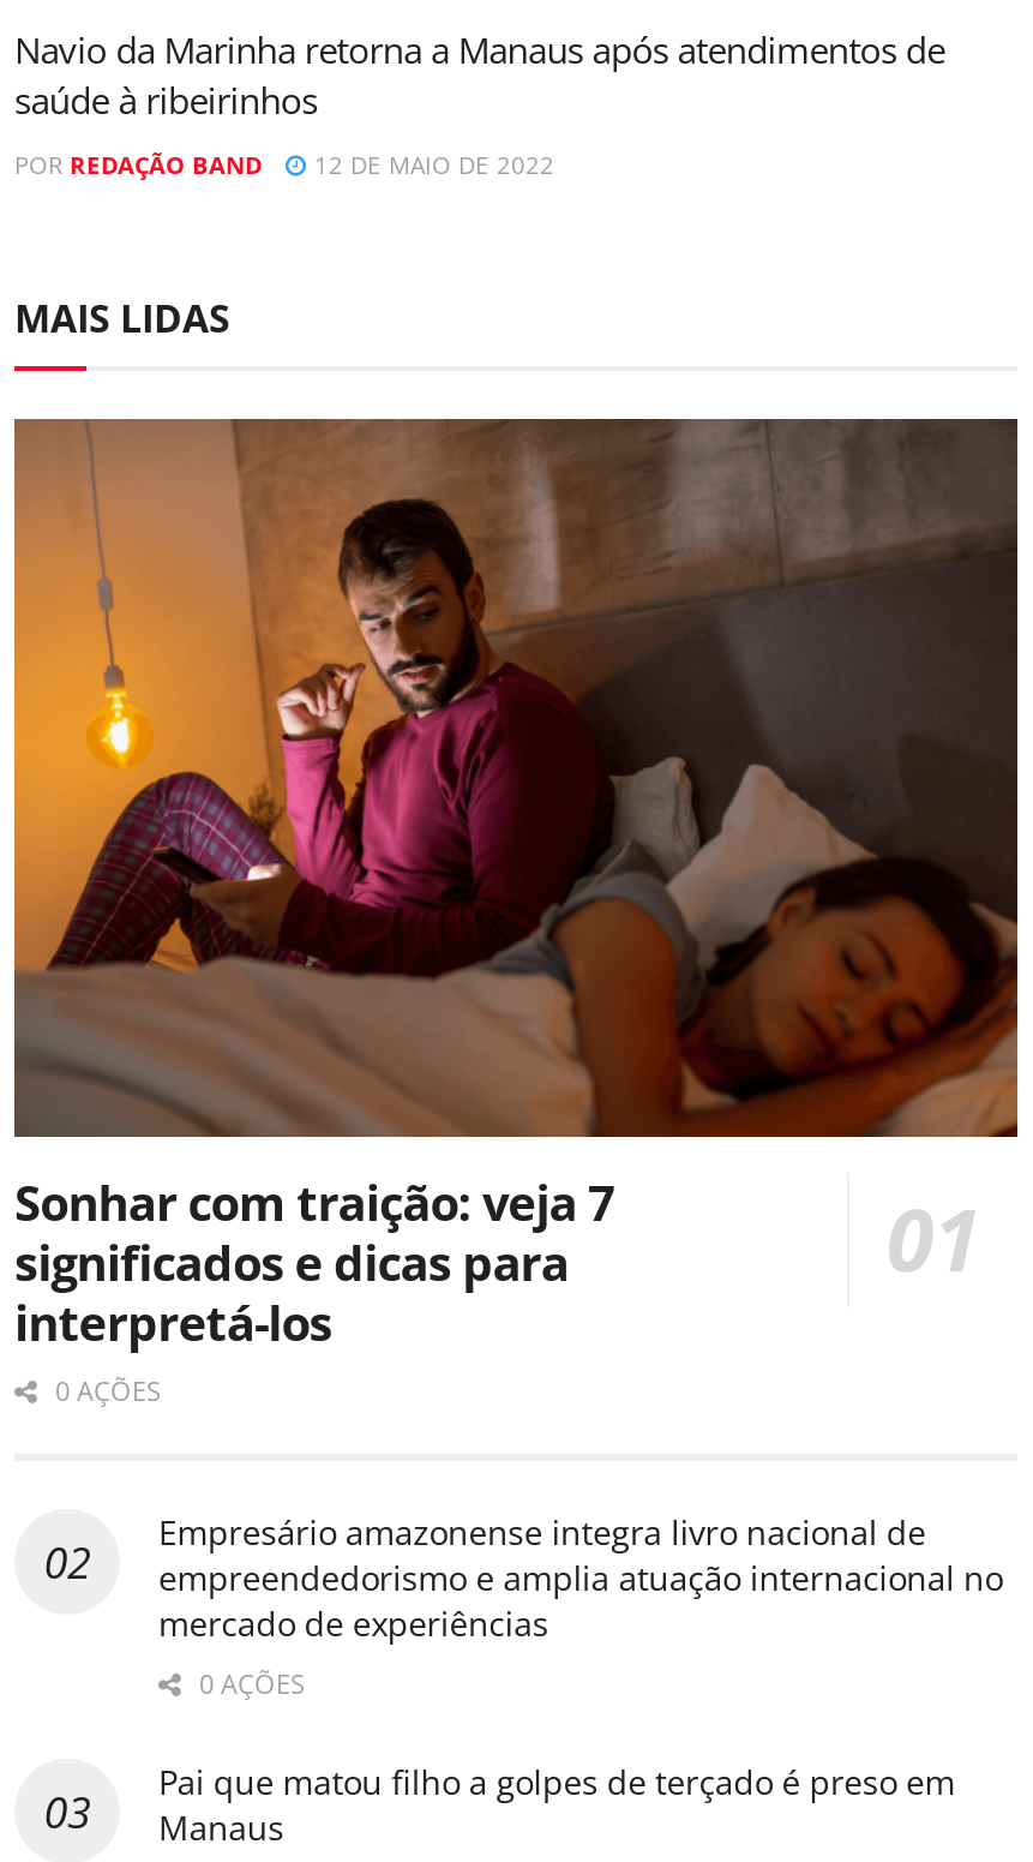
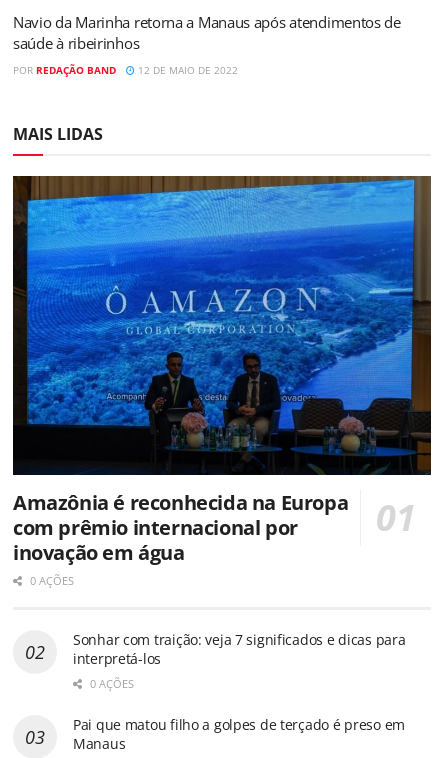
- [image]
- Sonhar com traição: veja 7
- significados e dicas para
+ [image]
+ Amazônia é reconhecida na Europa
+ com prêmio internacional por
+ inovação em água

moved down: interpretá-los

- Empresário amazonense integra livro nacional de
- empreendedorismo e amplia atuação internacional no
- mercado de experiências
+ Sonhar com traição: veja 7 significados e dicas para
